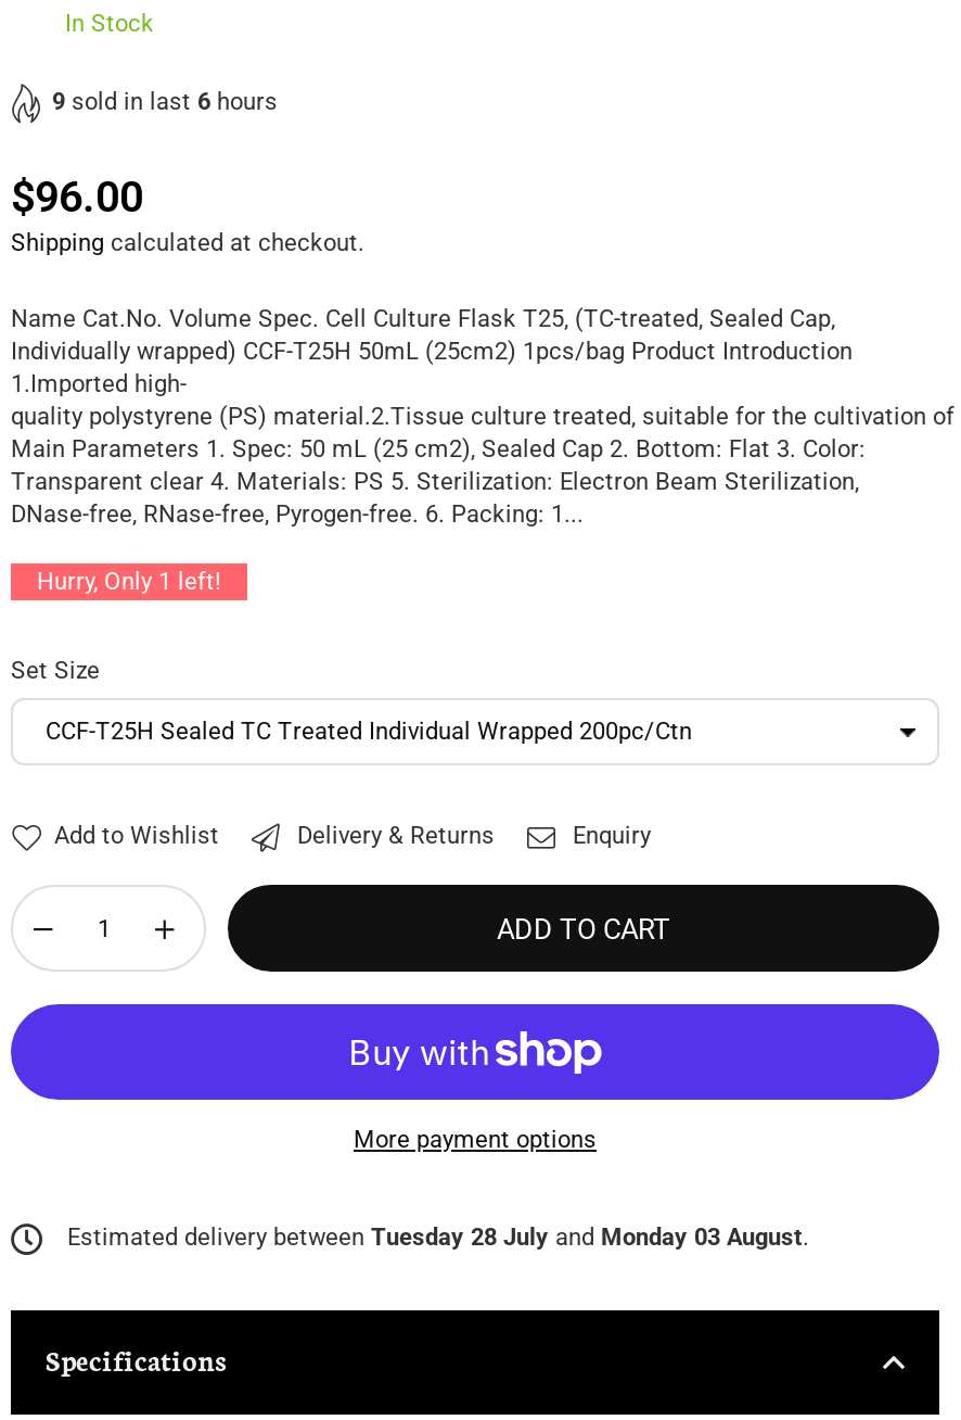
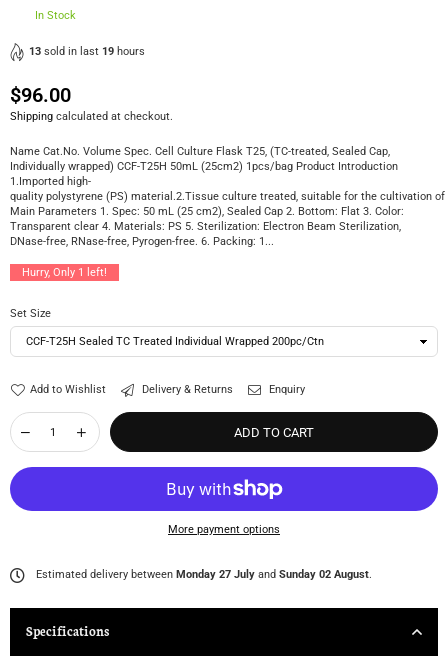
- 9 sold in last 6 hours
+ 13 sold in last 19 hours

- Estimated delivery between Tuesday 28 July and Monday 03 August.
+ Estimated delivery between Monday 27 July and Sunday 02 August.
